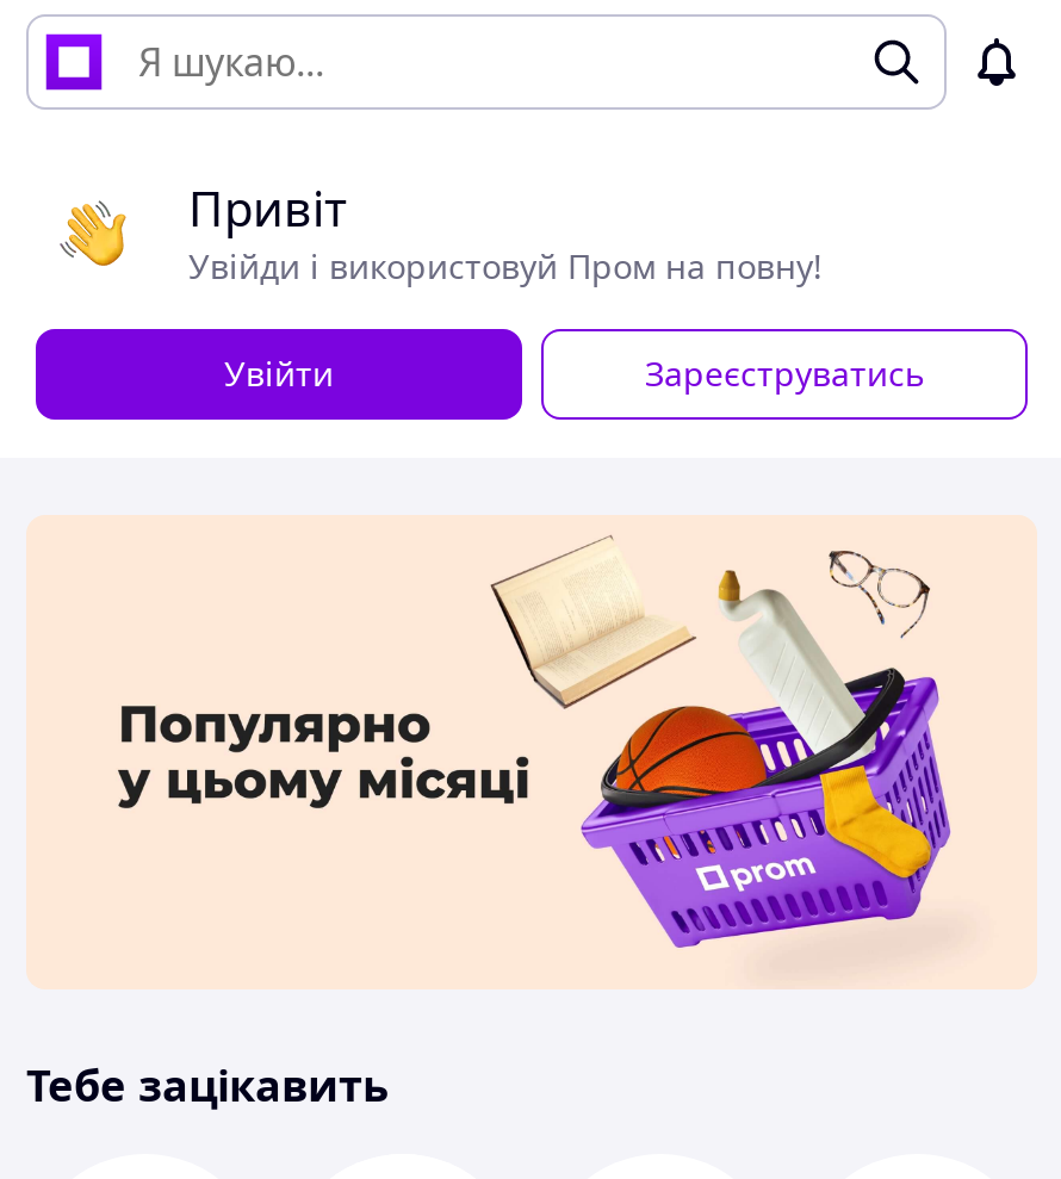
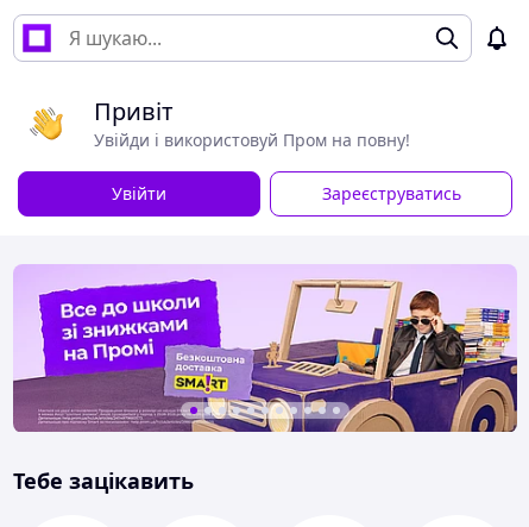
- [image]
+ [image]
